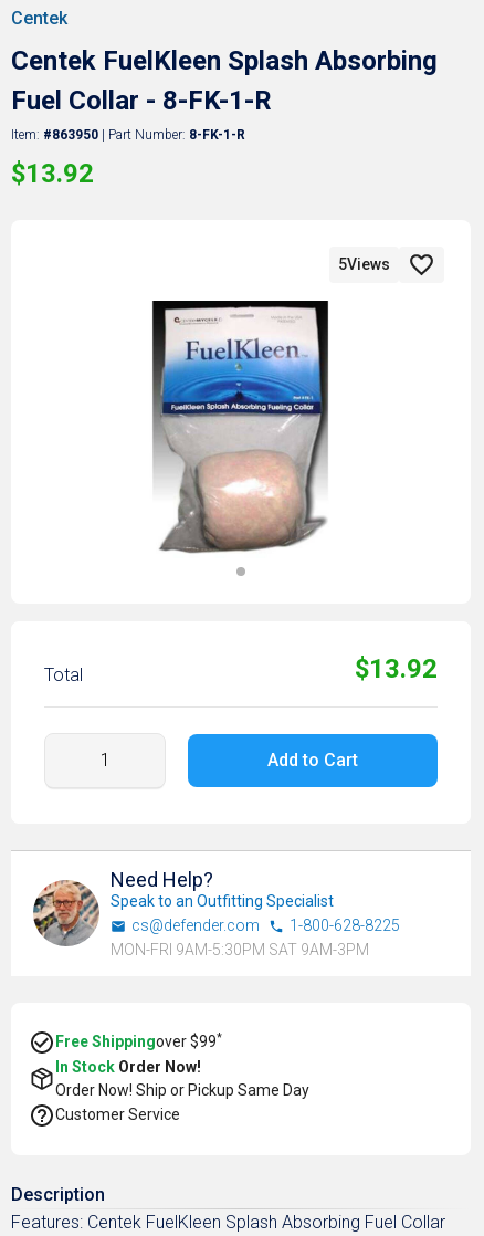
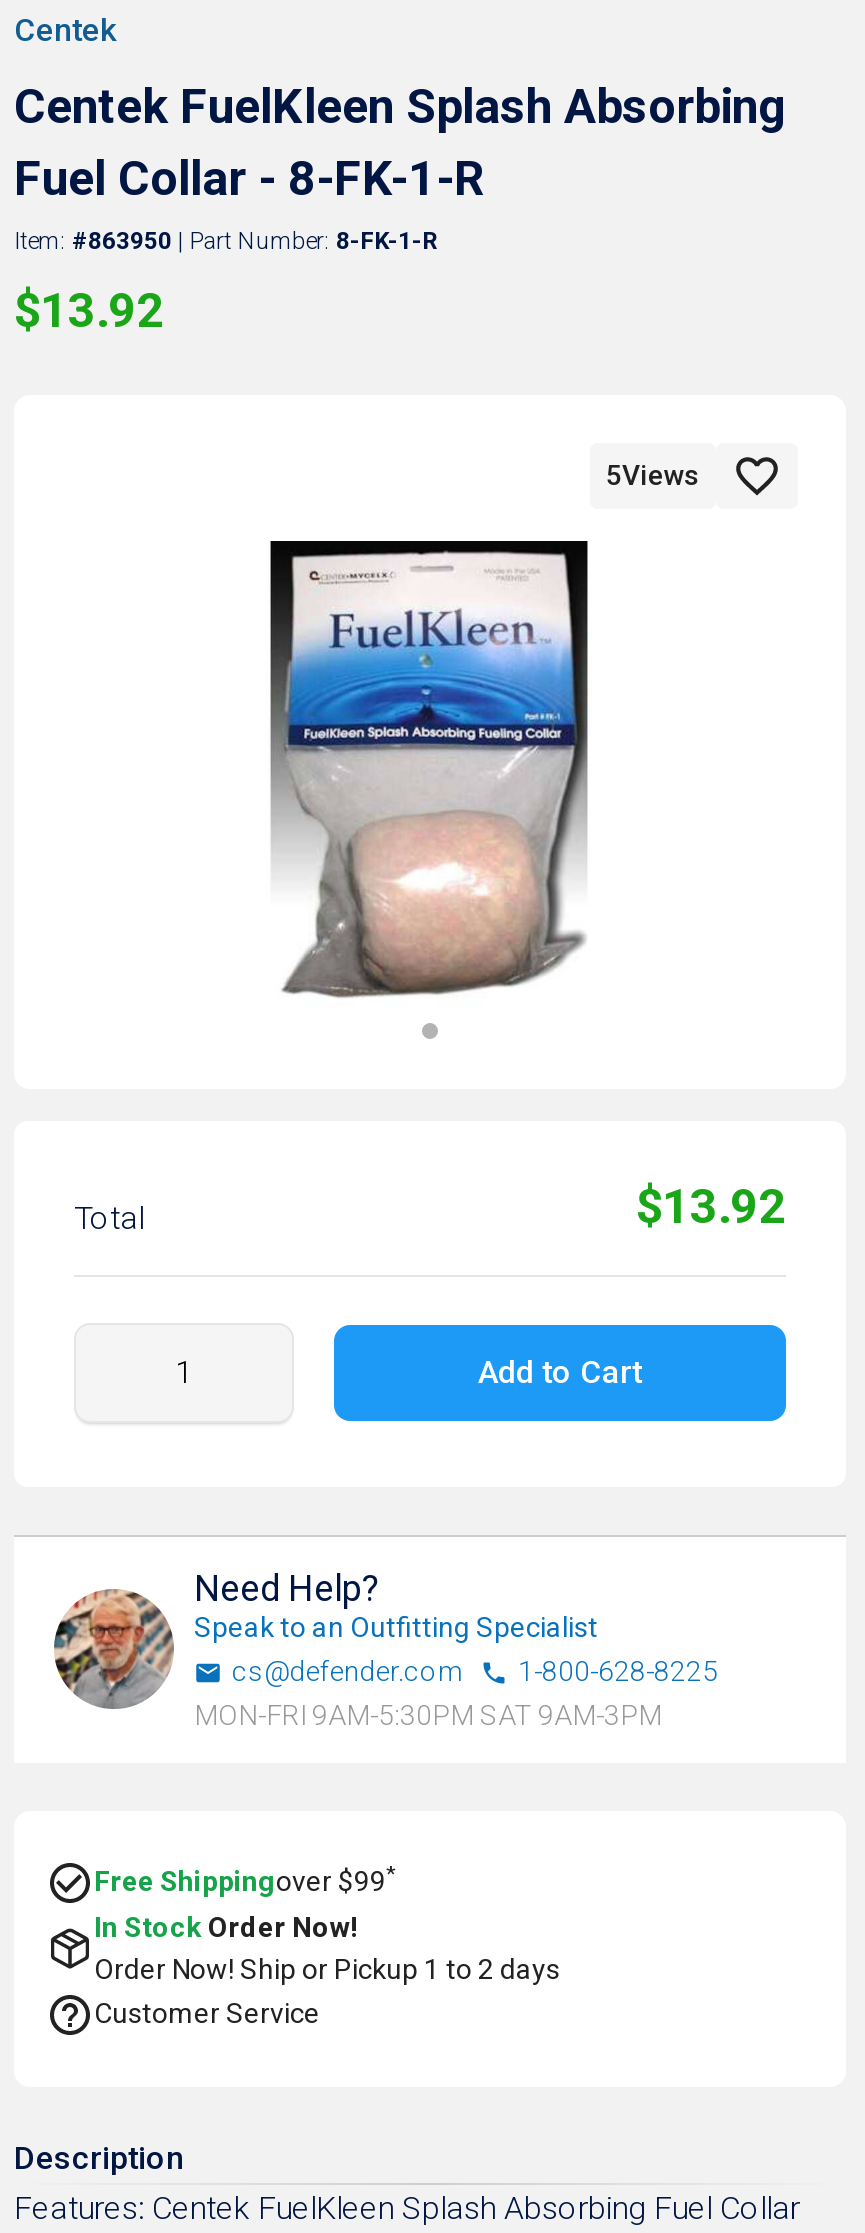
- Order Now! Ship or Pickup Same Day
+ Order Now! Ship or Pickup 1 to 2 days
